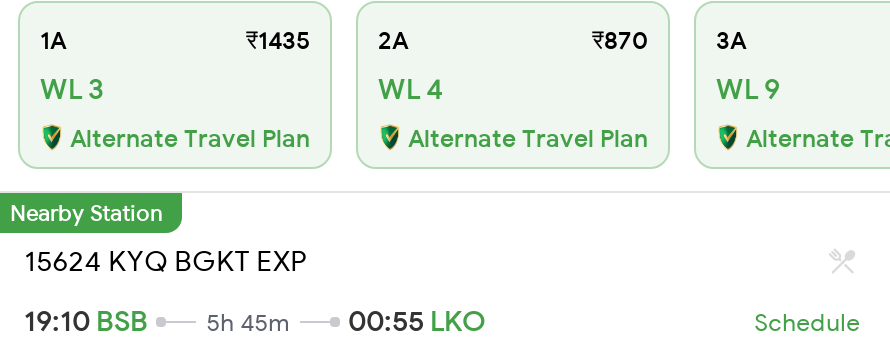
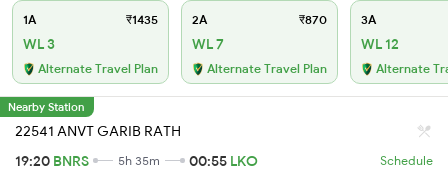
- WL 4
+ WL 7

- WL 9
+ WL 12

- 15624 KYQ BGKT EXP
+ 22541 ANVT GARIB RATH

- 19:10 BSB
- 5h 45m
+ 19:20 BNRS
+ 5h 35m
